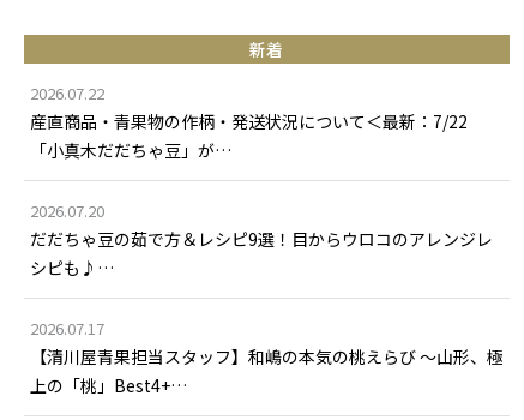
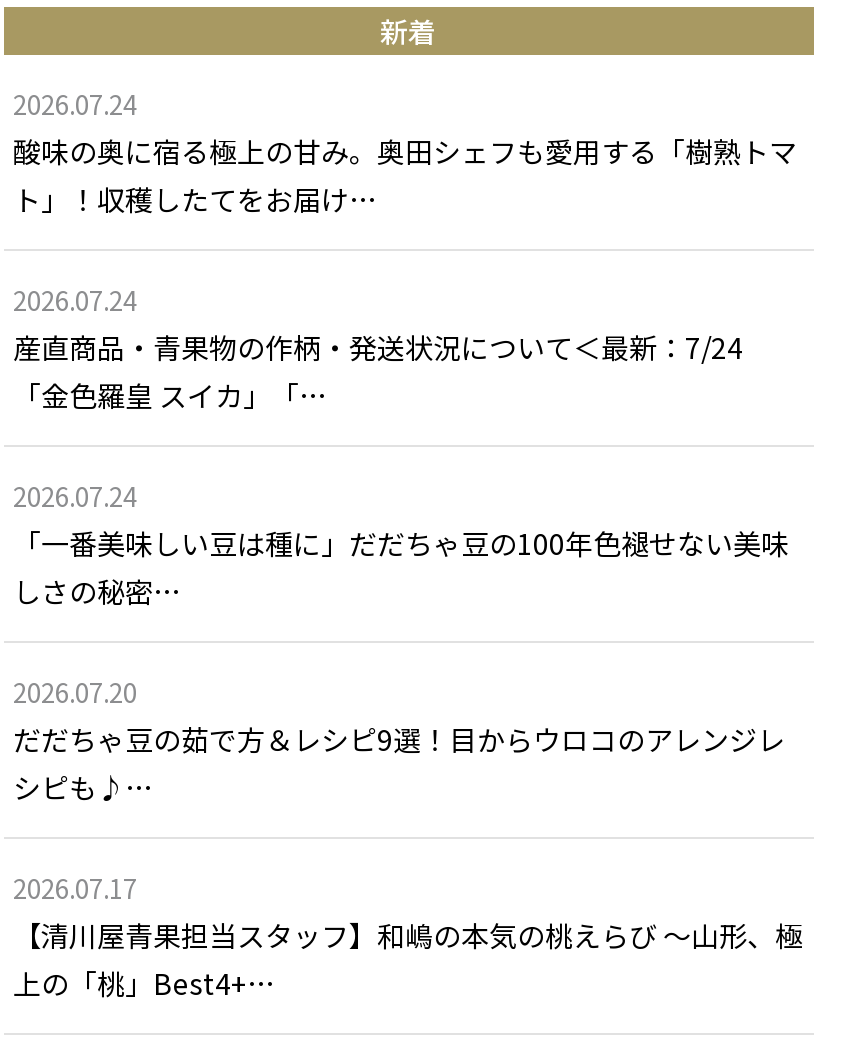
- 2026.07.22
- 産直商品・青果物の作柄・発送状況について＜最新：7/22
- 「小真木だだちゃ豆」が…
+ 2026.07.24
+ 酸味の奥に宿る極上の甘み。奥田シェフも愛用する「樹熟トマ
+ ト」！収穫したてをお届け…
+ 2026.07.24
+ 産直商品・青果物の作柄・発送状況について＜最新：7/24
+ 「金色羅皇 スイカ」「…
+ 2026.07.24
+ 「一番美味しい豆は種に」だだちゃ豆の100年色褪せない美味
+ しさの秘密…
